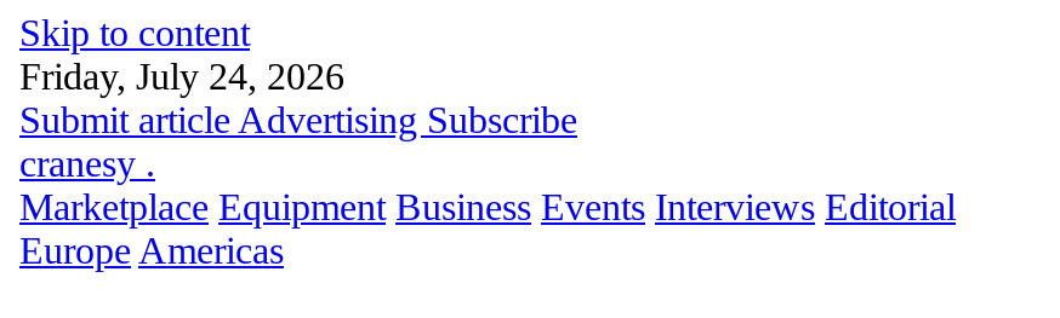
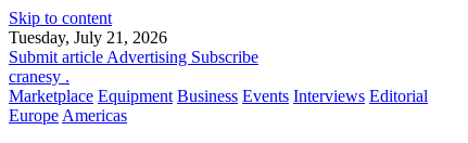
- Friday, July 24, 2026
+ Tuesday, July 21, 2026
